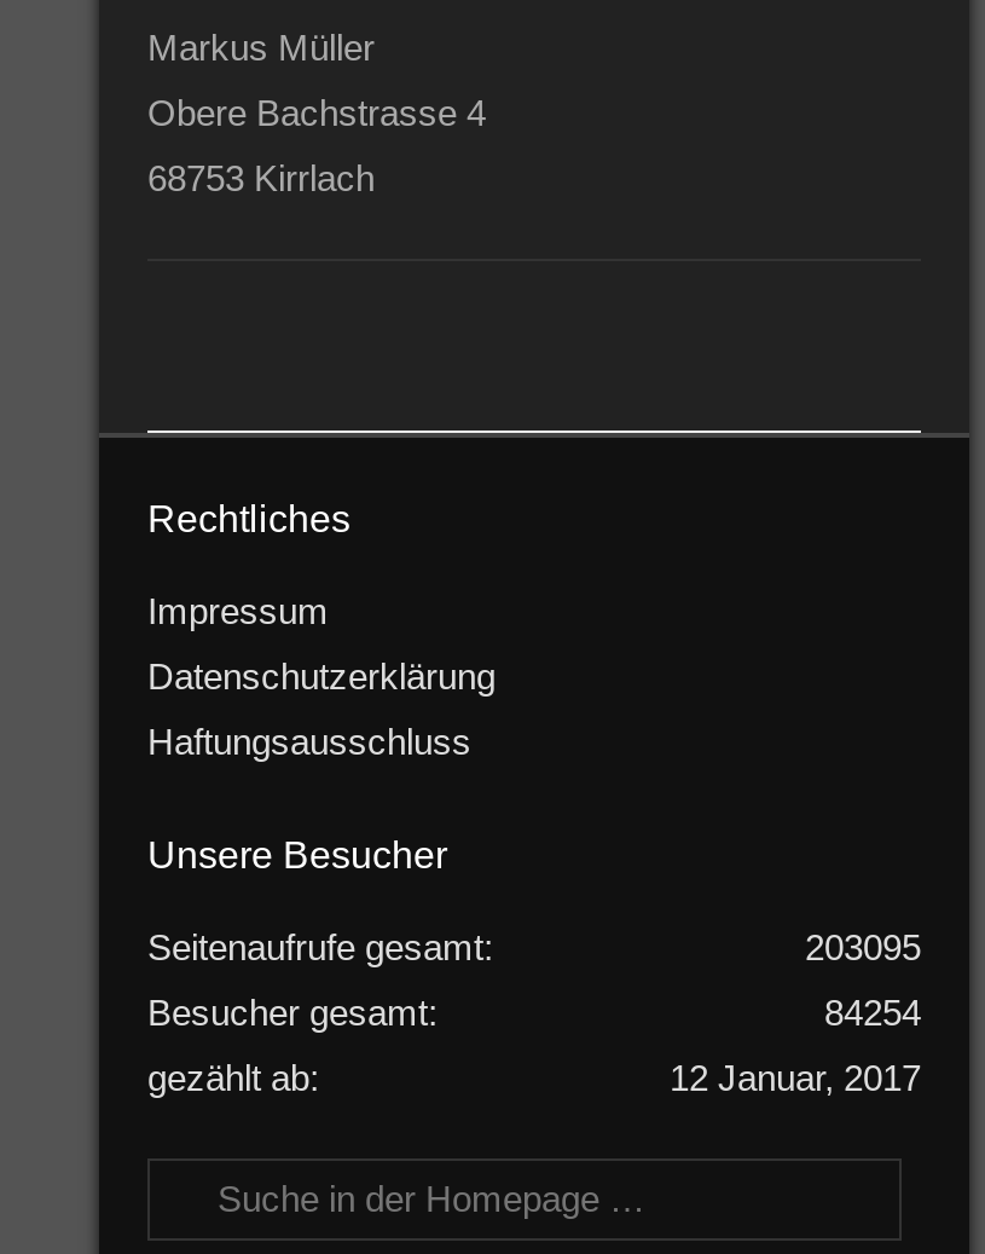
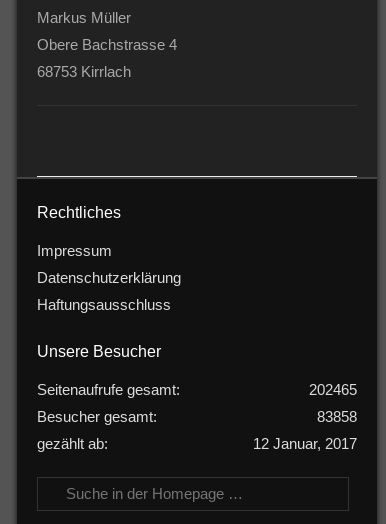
- 203095
+ 202465

- 84254
+ 83858
